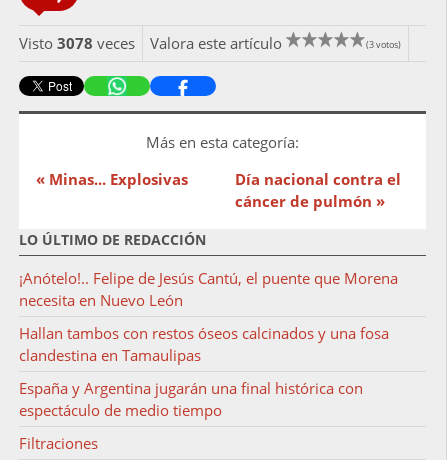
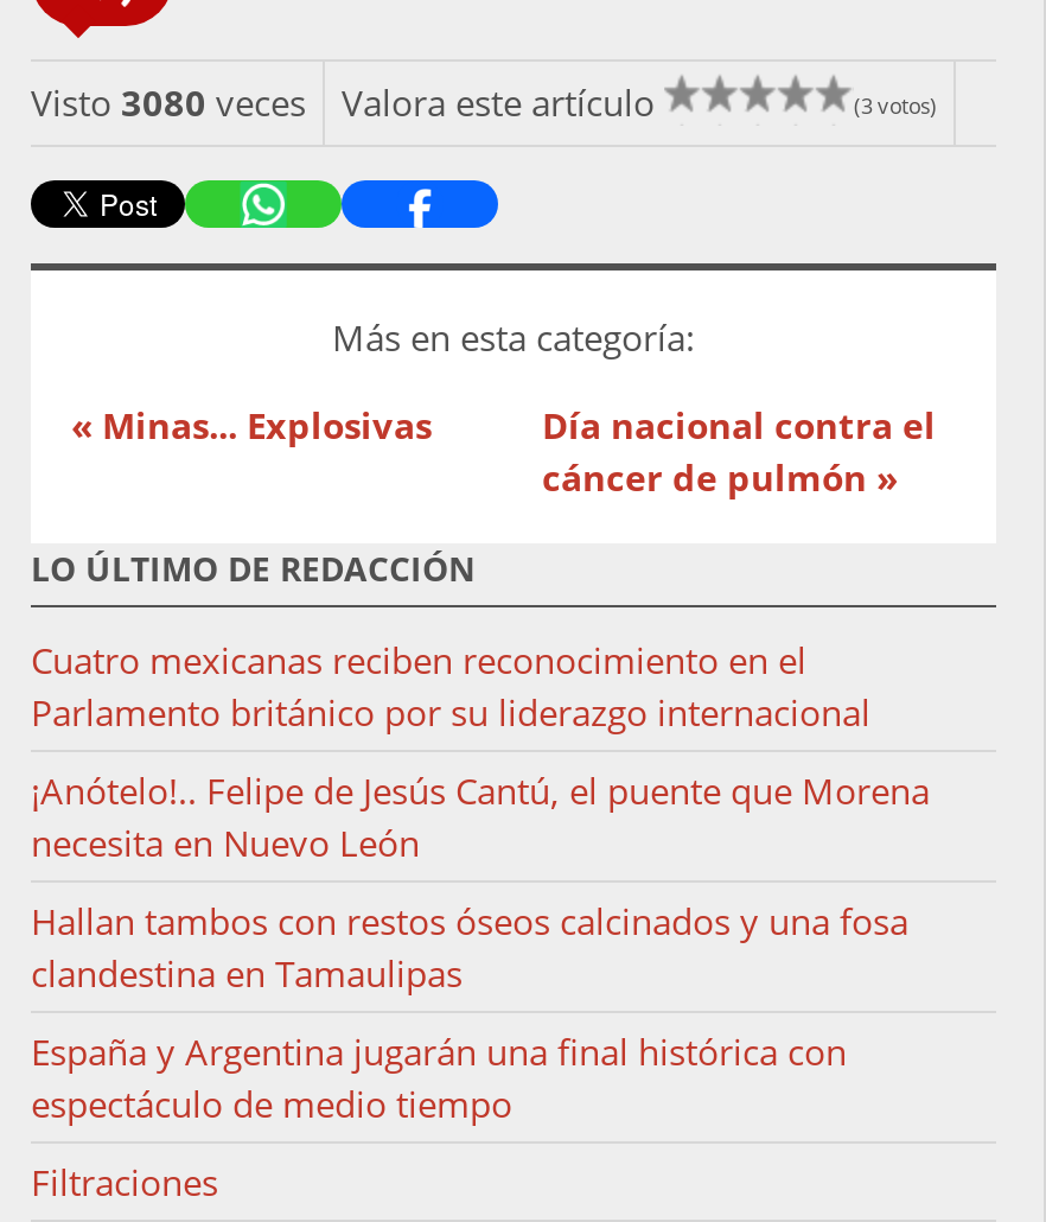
- Visto 3078 veces Valora este artículo
+ Visto 3080 veces Valora este artículo

+ Cuatro mexicanas reciben reconocimiento en el
+ Parlamento británico por su liderazgo internacional
